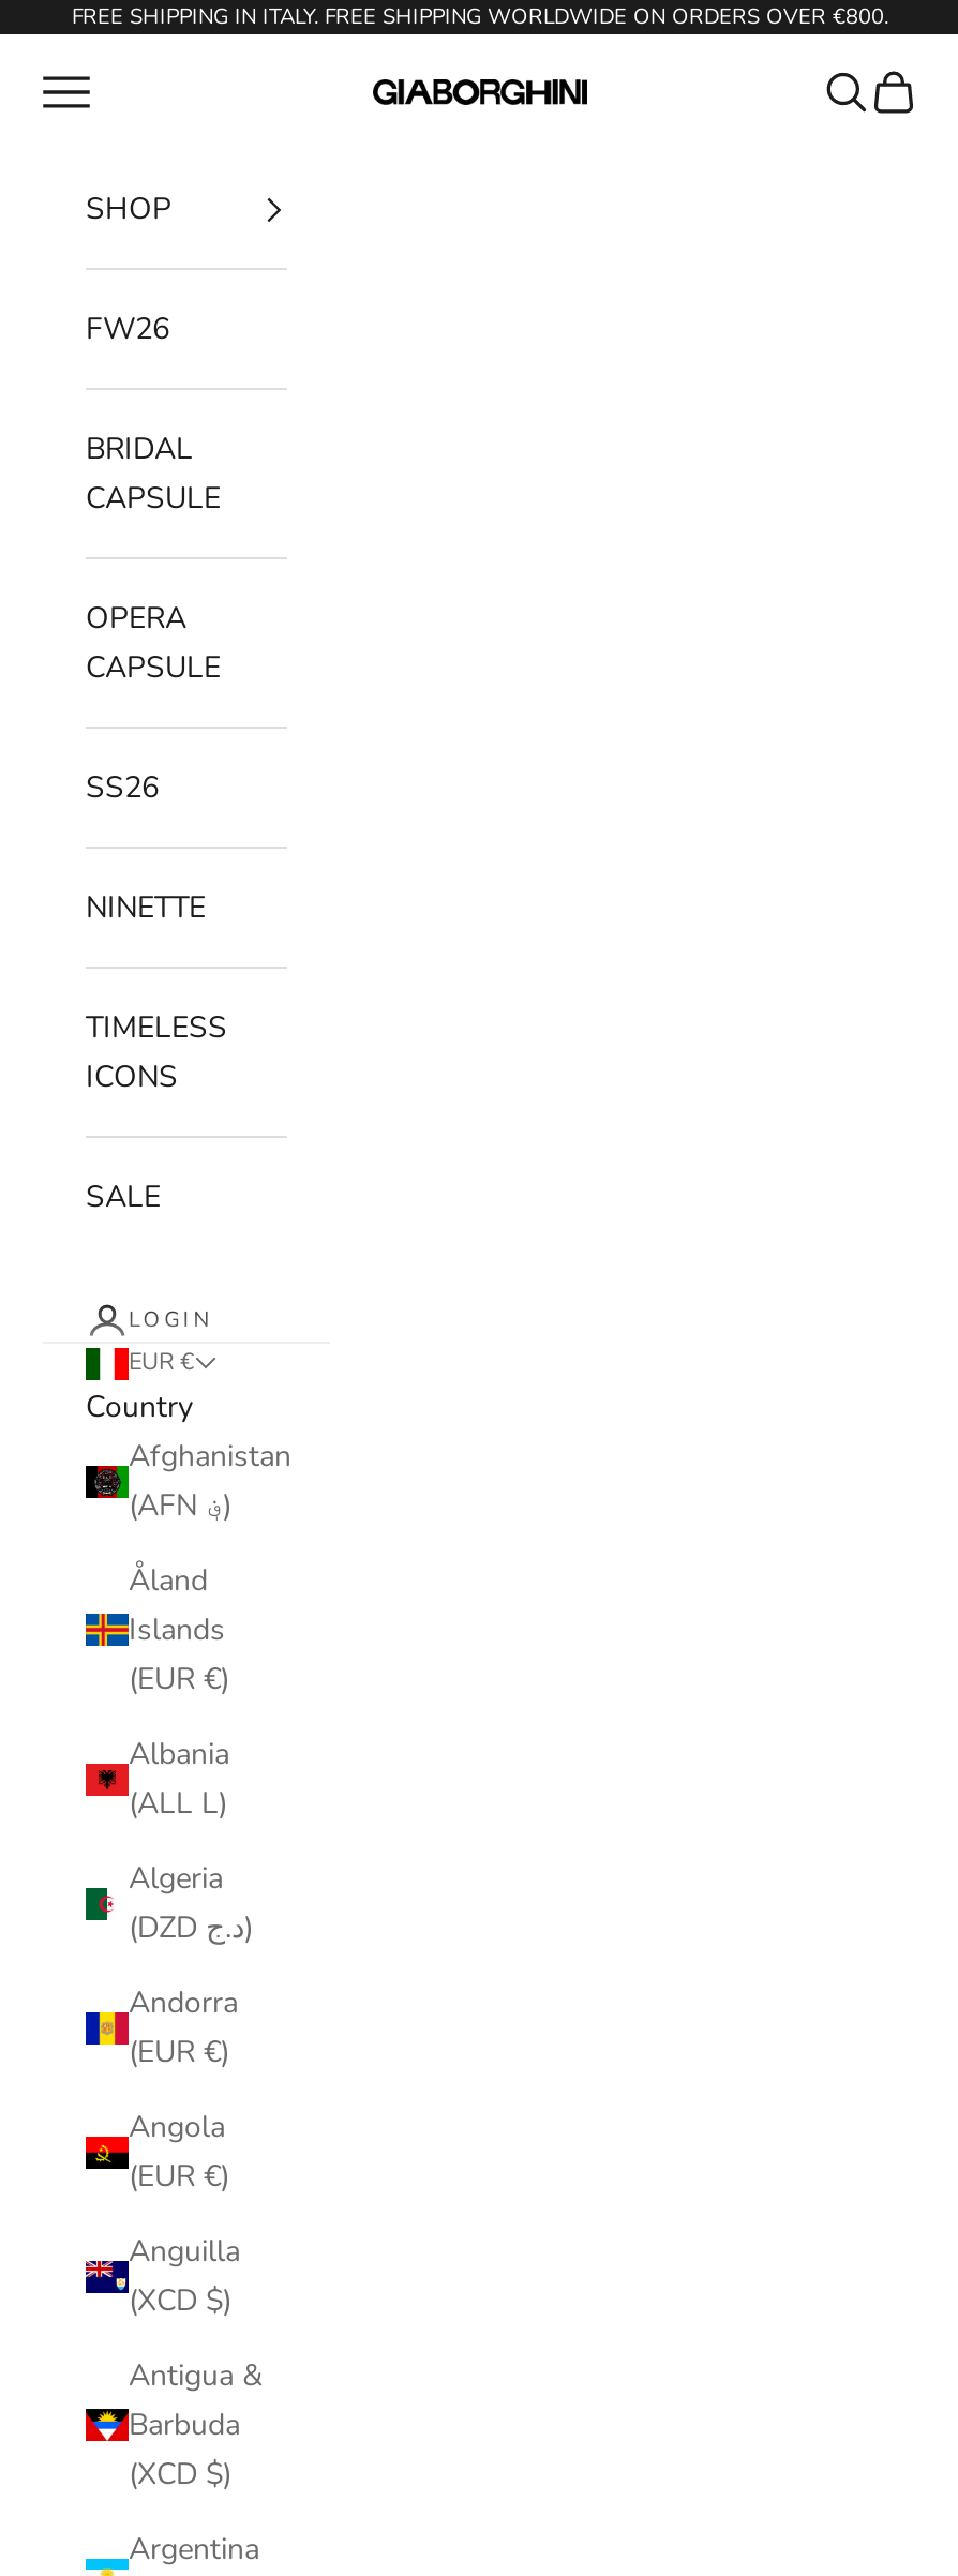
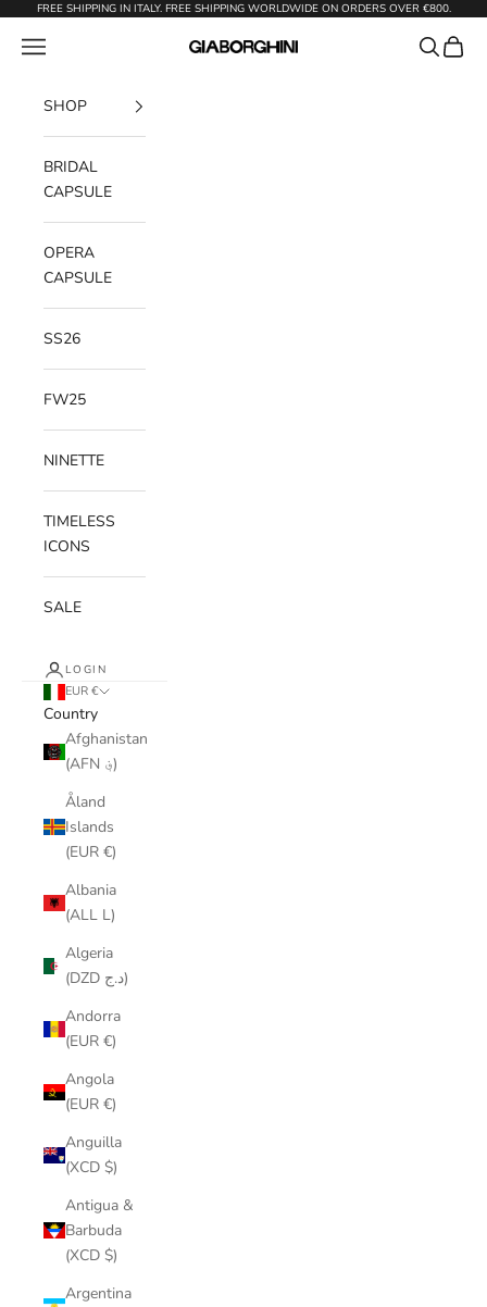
- FW26

moved up: BRIDAL | CAPSULE | OPERA | CAPSULE | SS26

+ FW25
